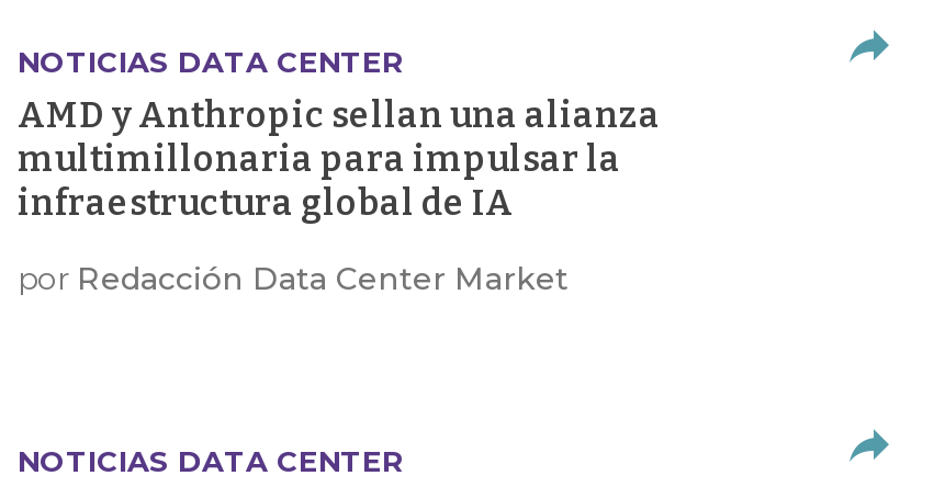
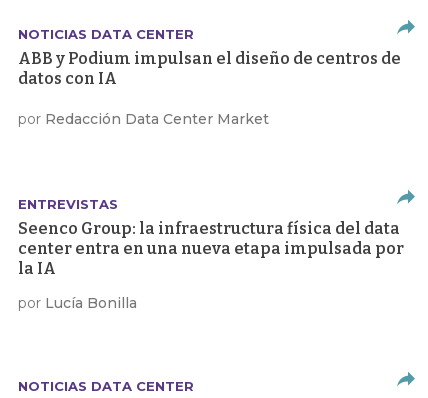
- AMD y Anthropic sellan una alianza
- multimillonaria para impulsar la
- infraestructura global de IA
+ ABB y Podium impulsan el diseño de centros de
+ datos con IA

+ ENTREVISTAS
+ Seenco Group: la infraestructura física del data
+ center entra en una nueva etapa impulsada por
+ la IA
+ por Lucía Bonilla
